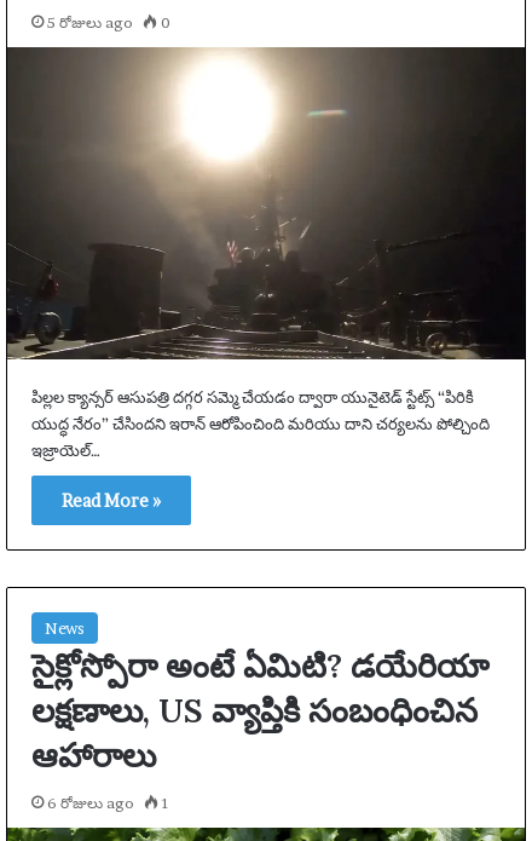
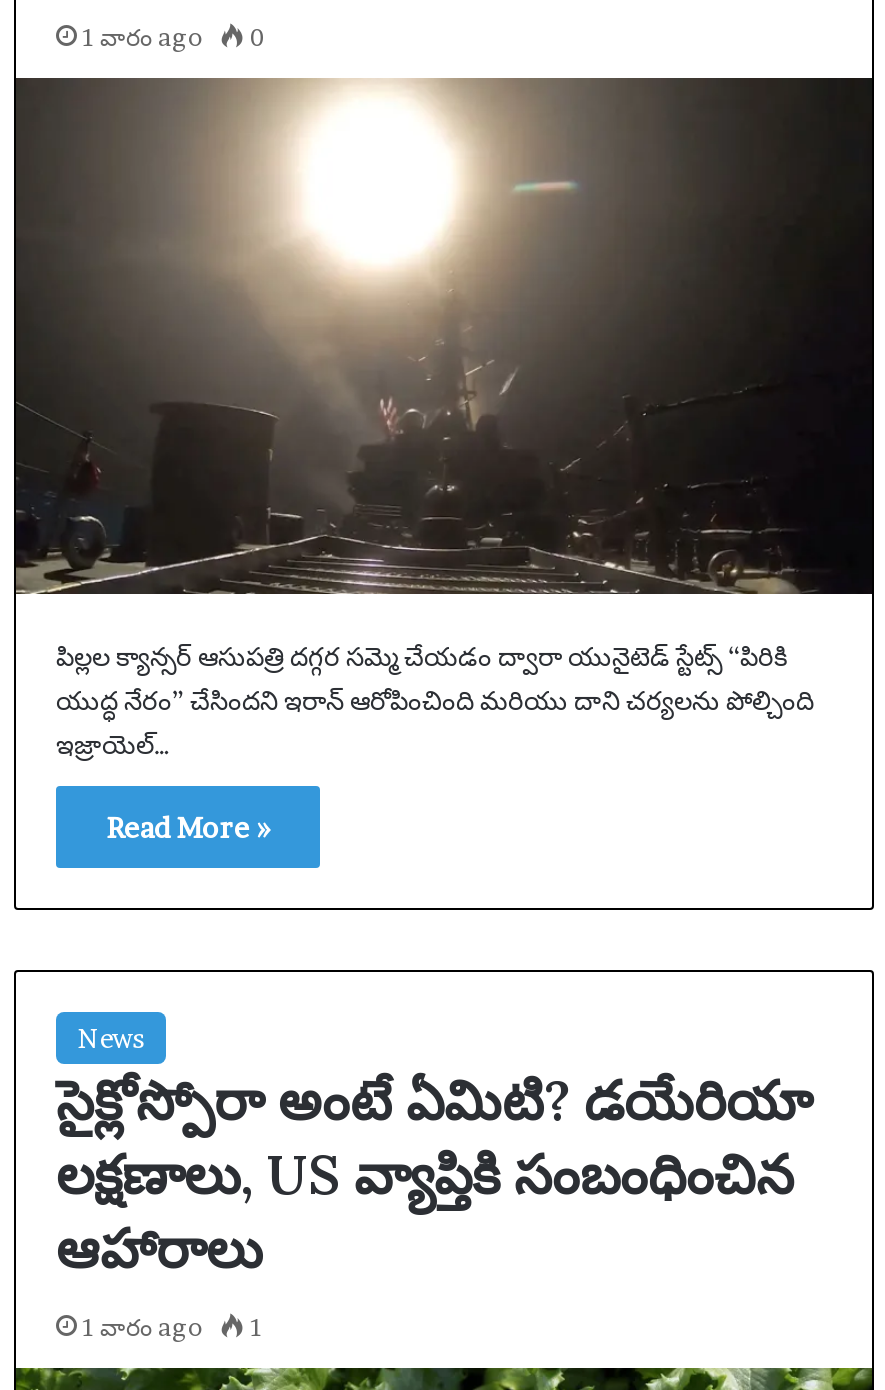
- 5 రోజులు ago 0
+ 1 వారం ago 0

- 6 రోజులు ago 1
+ 1 వారం ago 1
